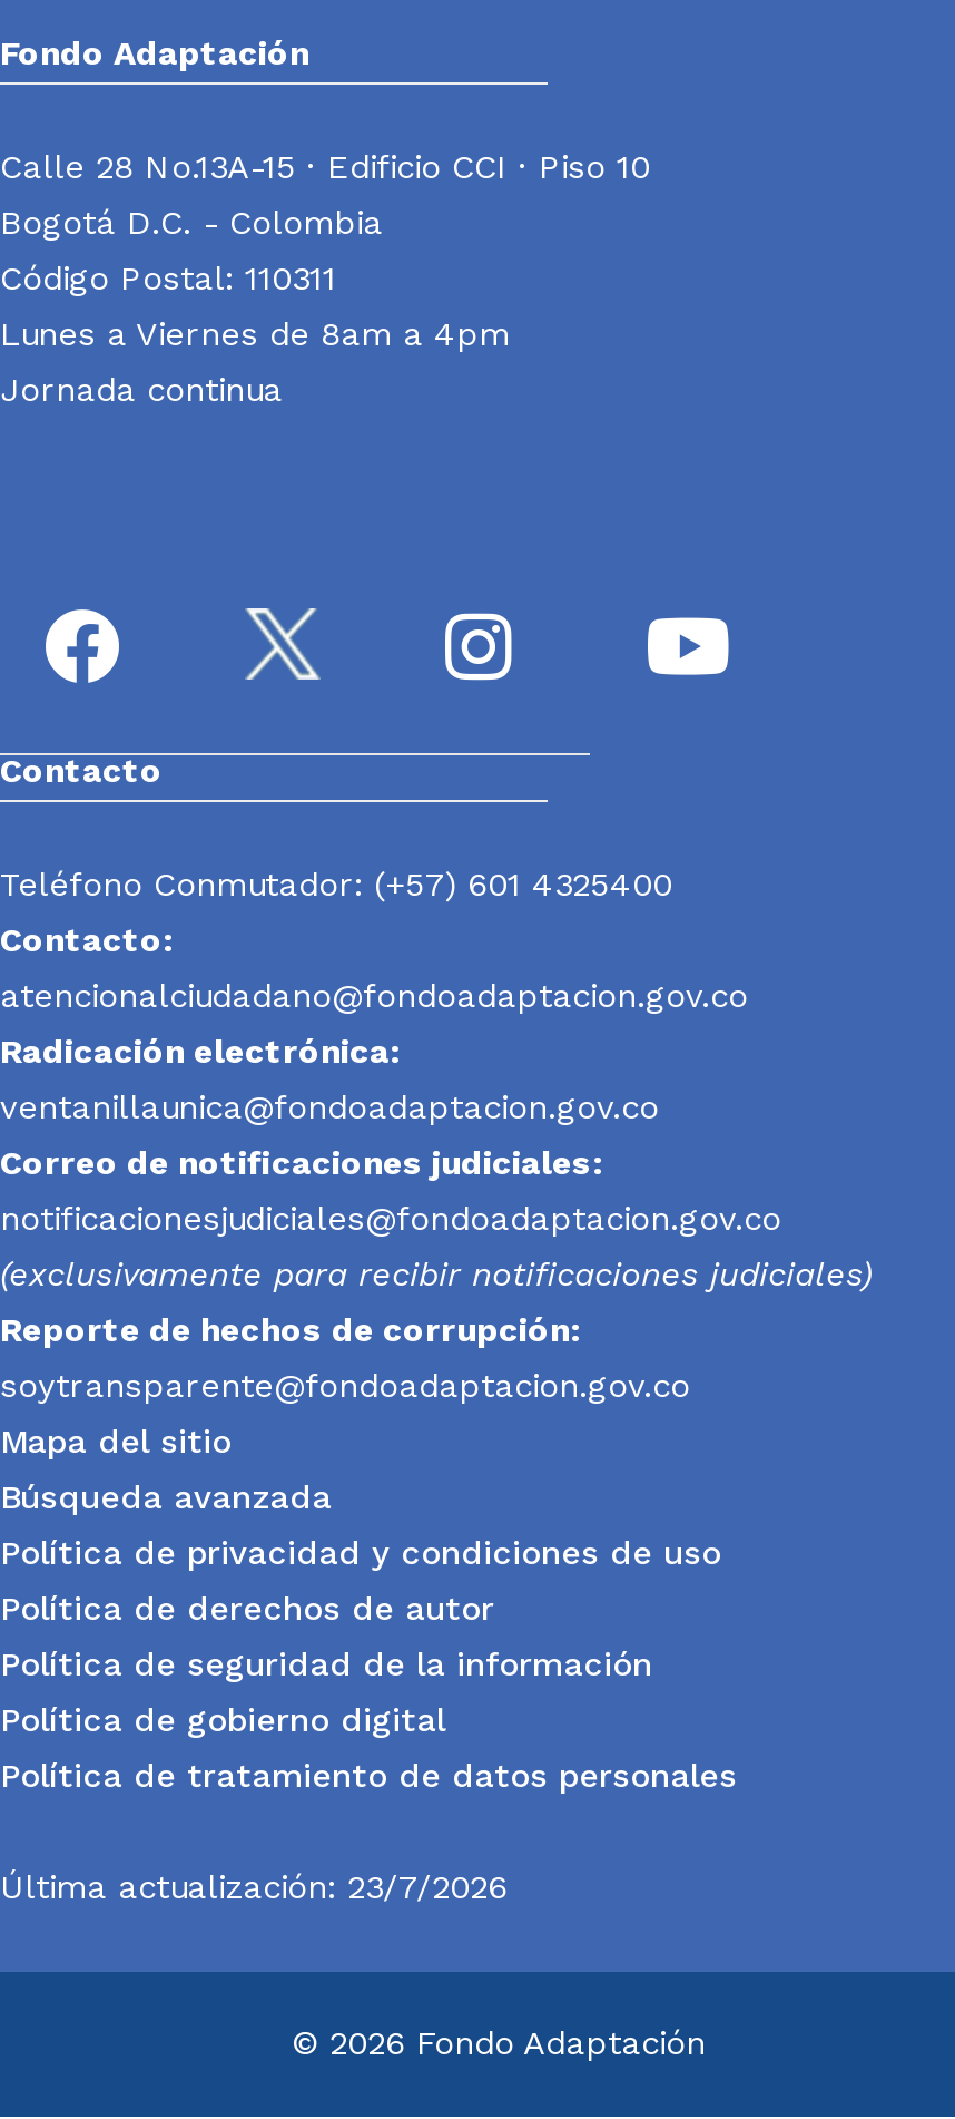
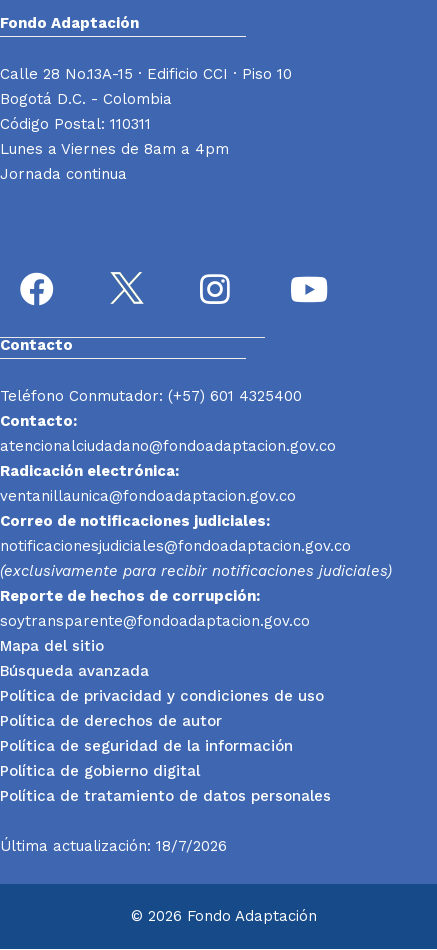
- Última actualización: 23/7/2026
+ Última actualización: 18/7/2026
